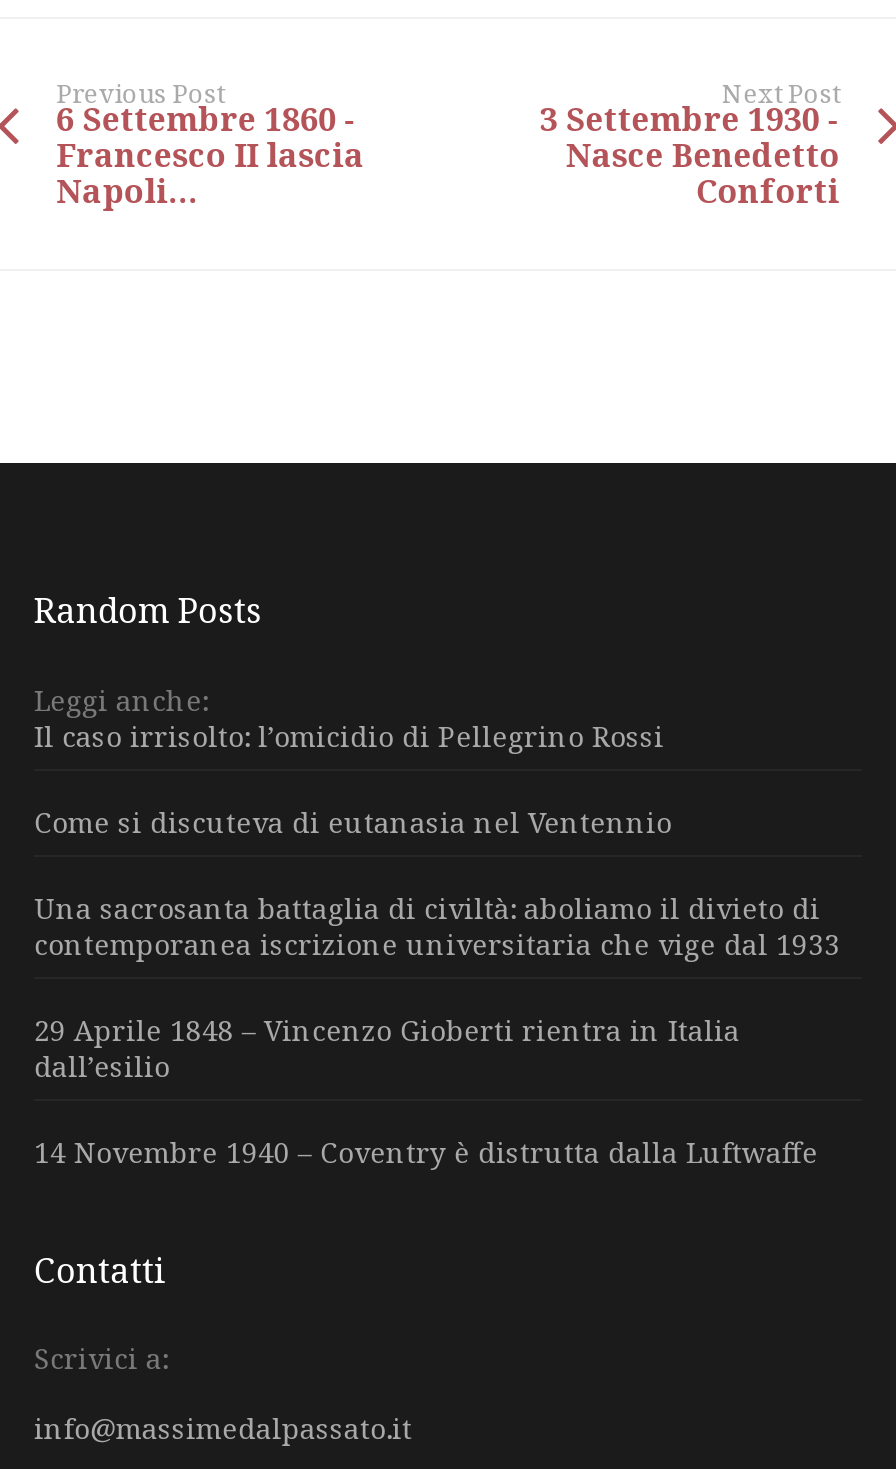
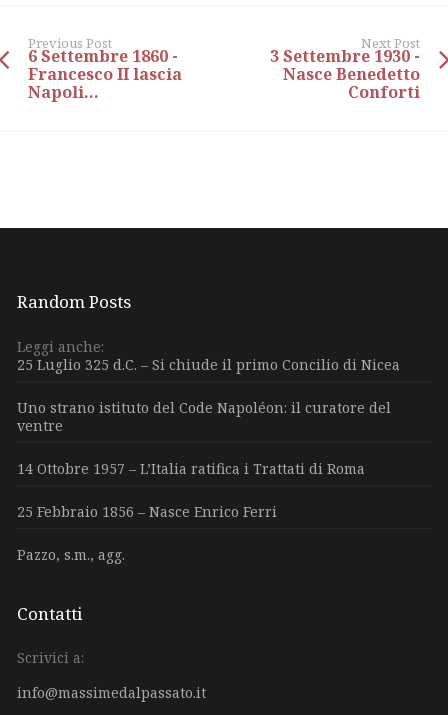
- Il caso irrisolto: l’omicidio di Pellegrino Rossi
+ 25 Luglio 325 d.C. – Si chiude il primo Concilio di Nicea

- Come si discuteva di eutanasia nel Ventennio
+ Uno strano istituto del Code Napoléon: il curatore del
+ ventre

- Una sacrosanta battaglia di civiltà: aboliamo il divieto di
- contemporanea iscrizione universitaria che vige dal 1933
+ 14 Ottobre 1957 – L’Italia ratifica i Trattati di Roma

- 29 Aprile 1848 – Vincenzo Gioberti rientra in Italia
- dall’esilio
+ 25 Febbraio 1856 – Nasce Enrico Ferri

- 14 Novembre 1940 – Coventry è distrutta dalla Luftwaffe
+ Pazzo, s.m., agg.
